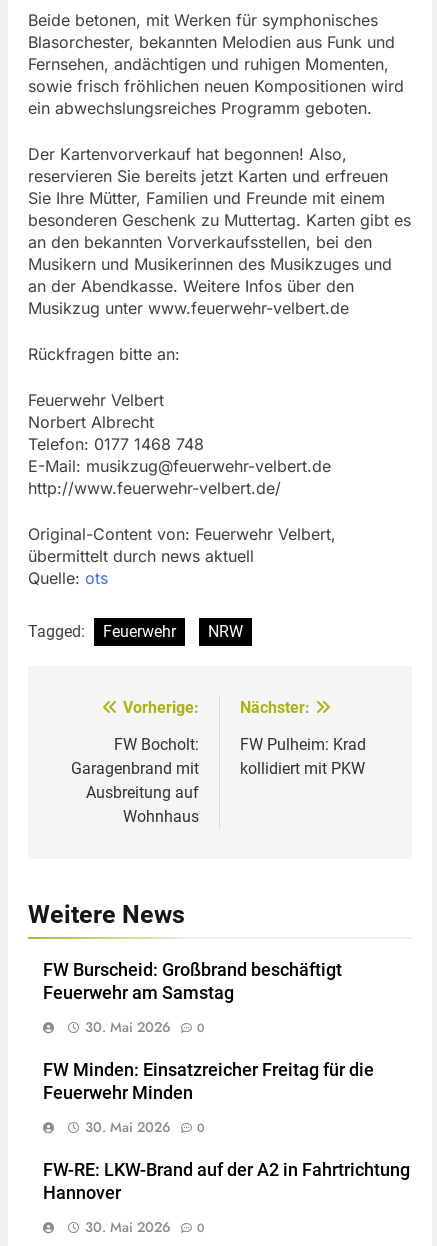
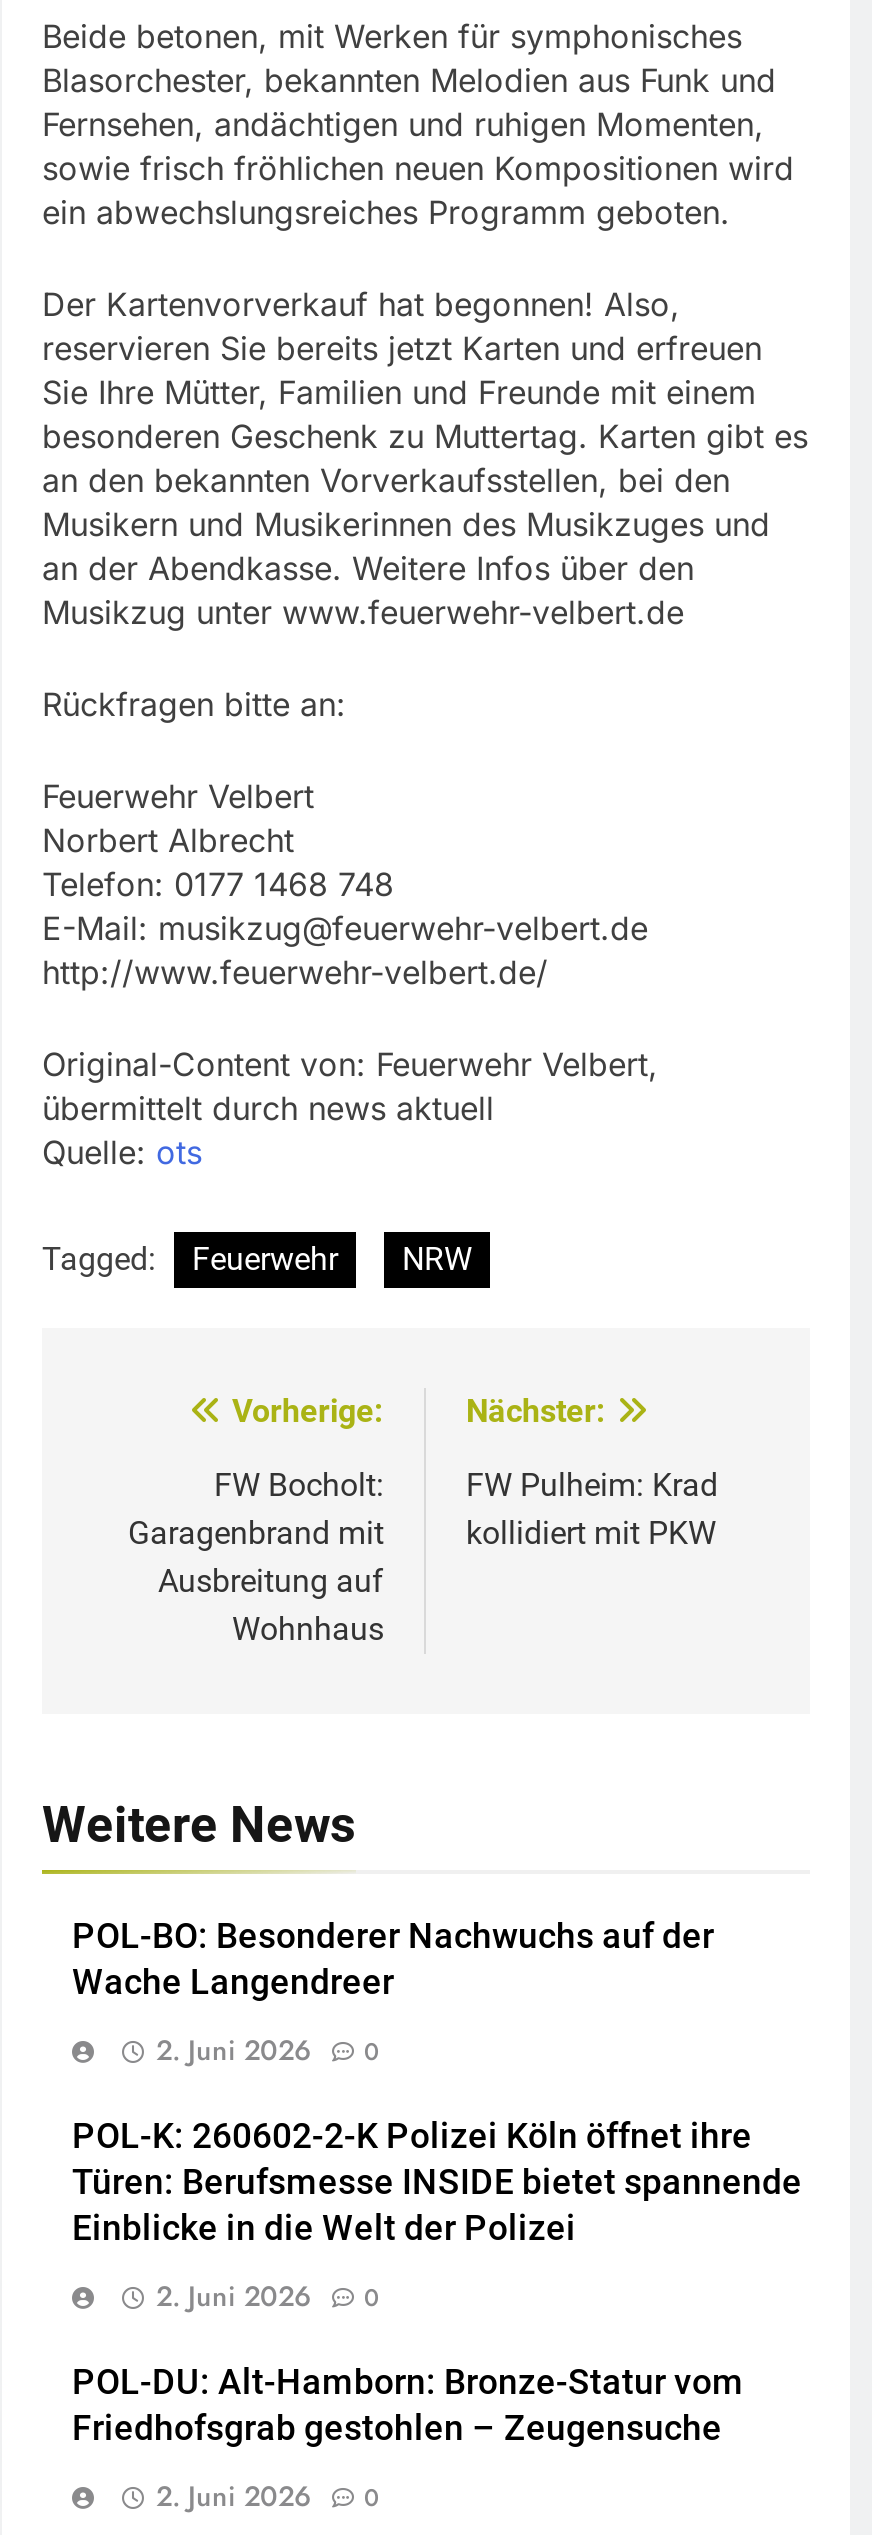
- FW Burscheid: Großbrand beschäftigt
- Feuerwehr am Samstag
+ POL-BO: Besonderer Nachwuchs auf der
+ Wache Langendreer

- 30. Mai 2026 0
+ 2. Juni 2026 0

- FW Minden: Einsatzreicher Freitag für die
- Feuerwehr Minden
+ POL-K: 260602-2-K Polizei Köln öffnet ihre
+ Türen: Berufsmesse INSIDE bietet spannende
+ Einblicke in die Welt der Polizei

- 30. Mai 2026 0
+ 2. Juni 2026 0

- FW-RE: LKW-Brand auf der A2 in Fahrtrichtung
- Hannover
+ POL-DU: Alt-Hamborn: Bronze-Statur vom
+ Friedhofsgrab gestohlen – Zeugensuche

- 30. Mai 2026 0
+ 2. Juni 2026 0
